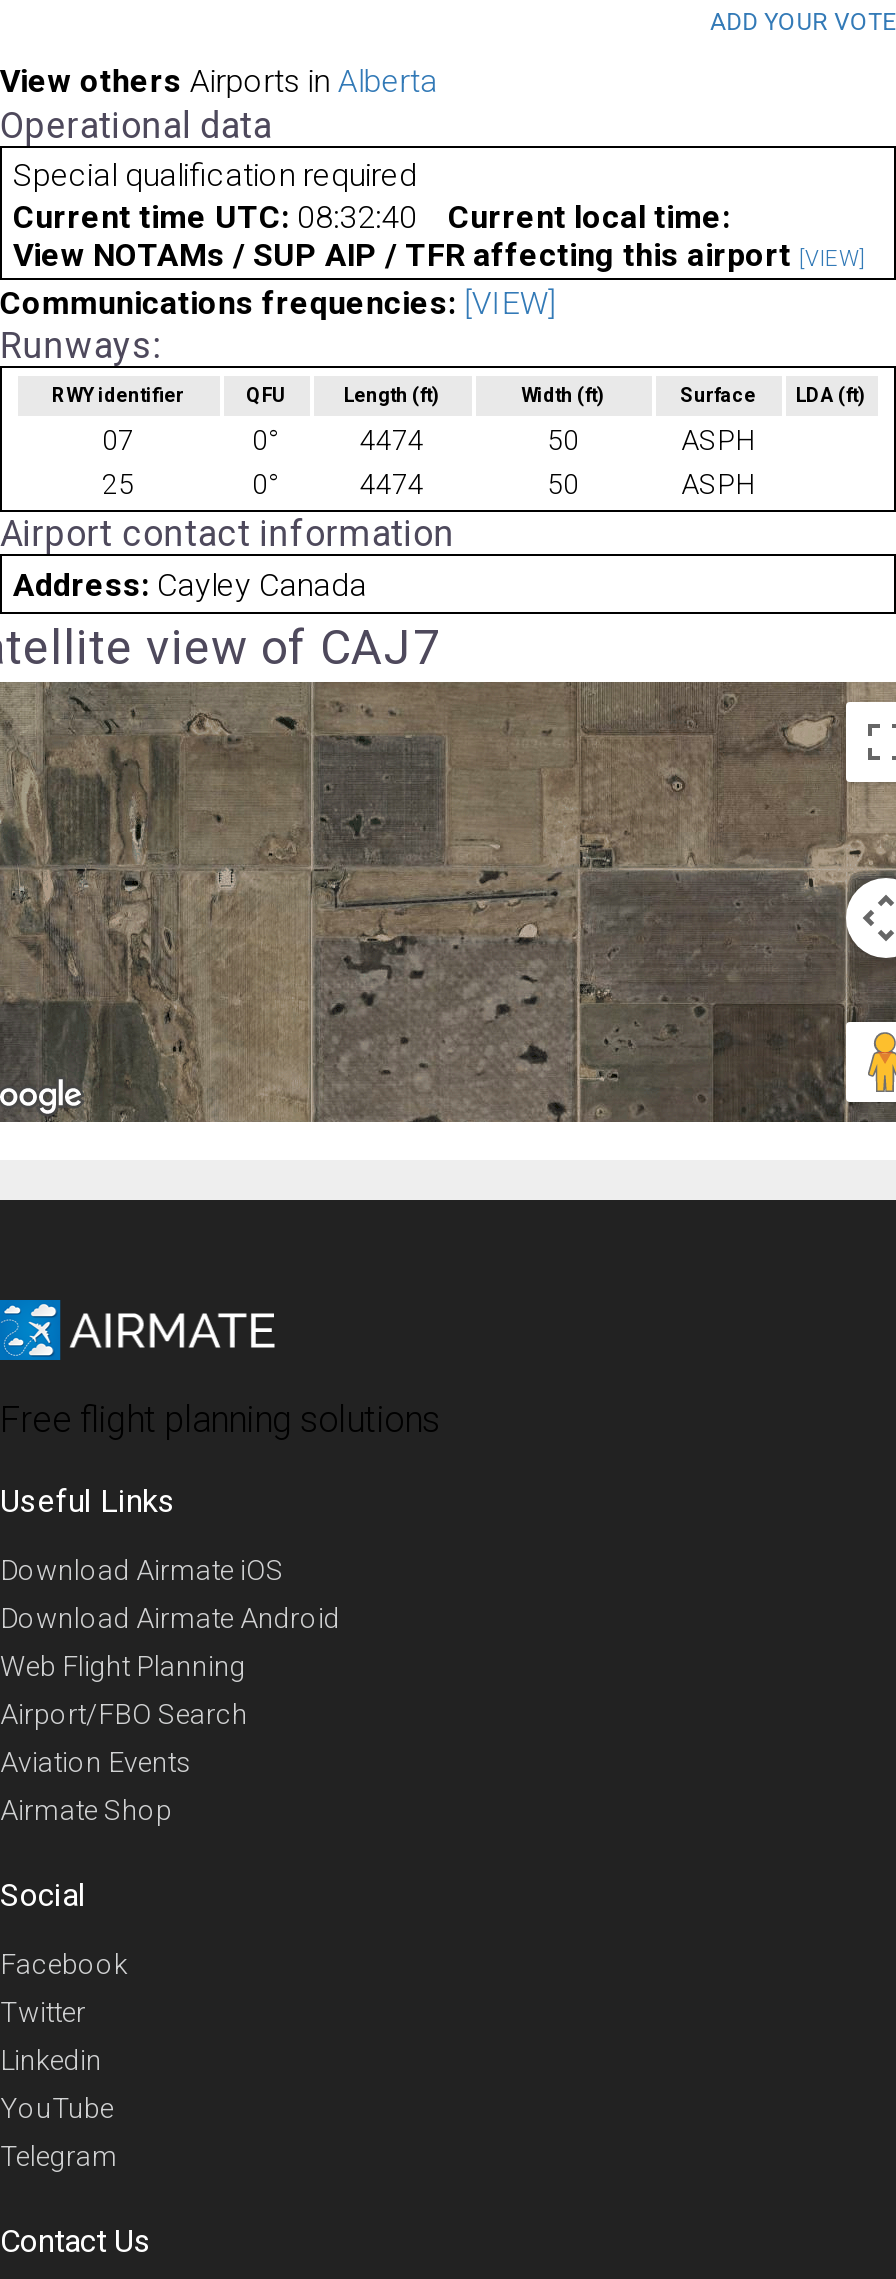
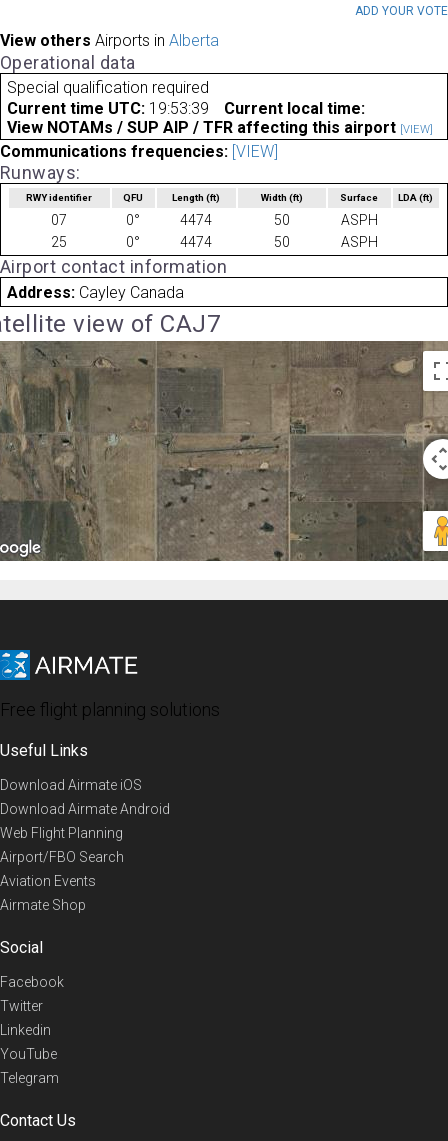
- Current time UTC: 08:32:40
+ Current time UTC: 19:53:39
